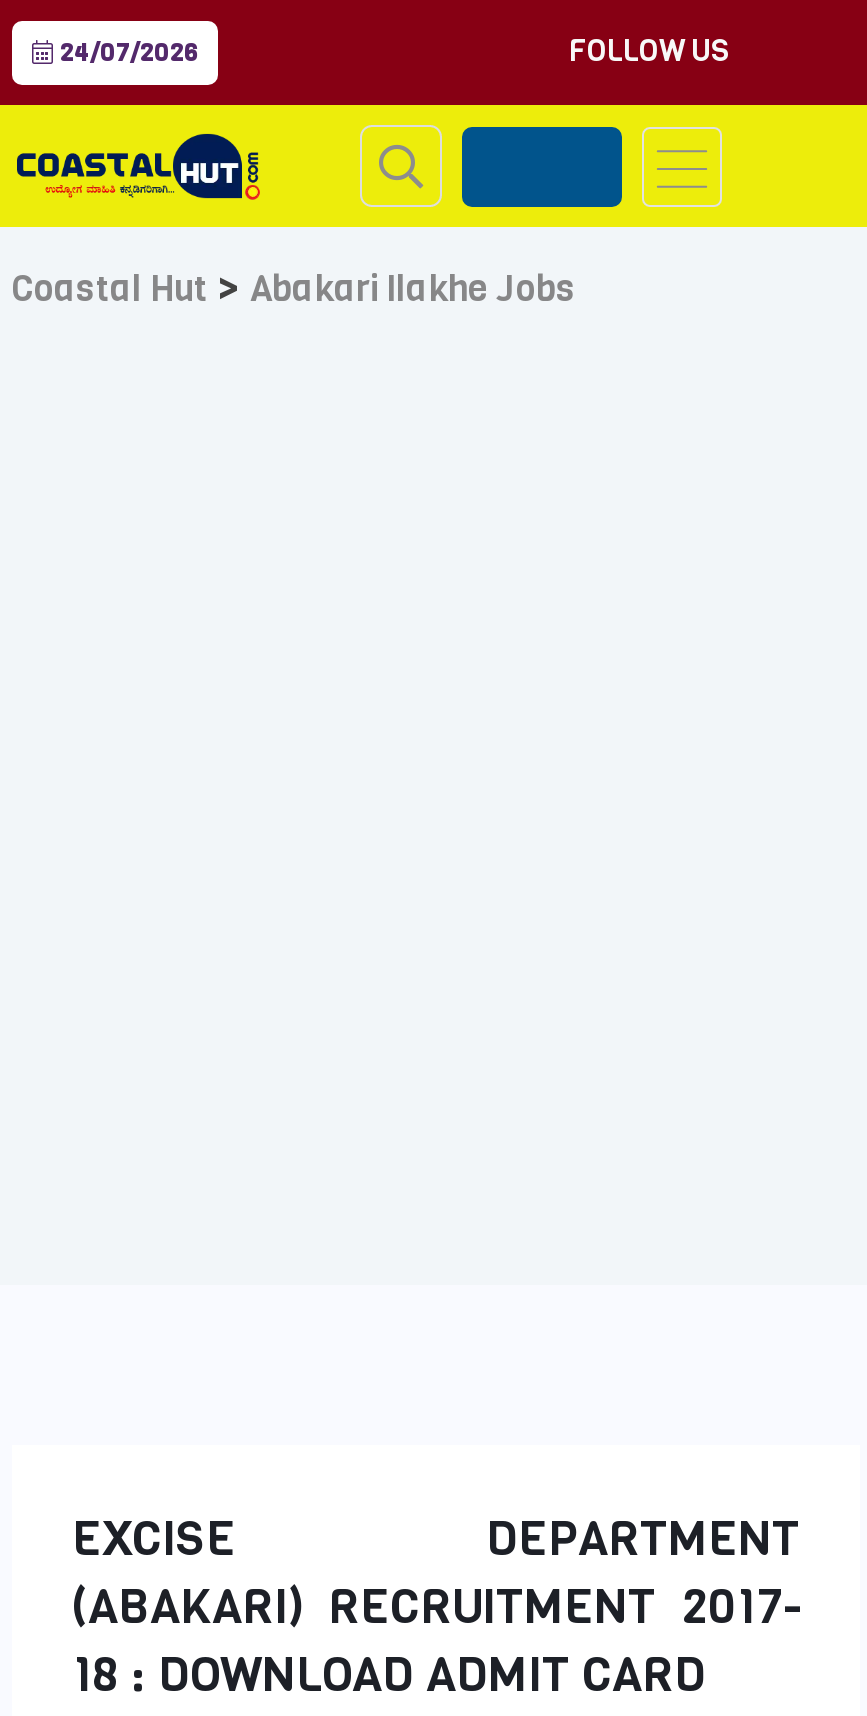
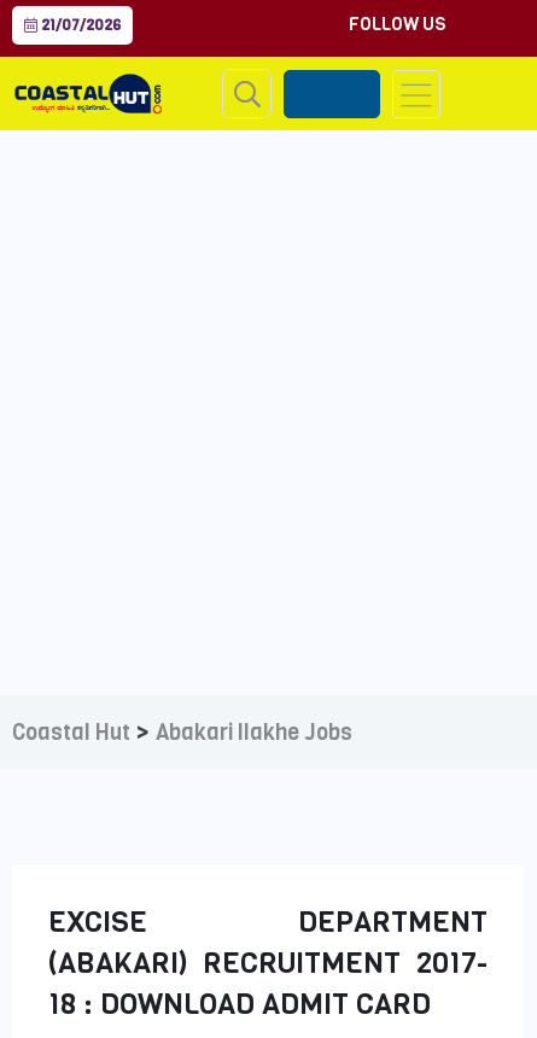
- 24/07/2026
+ 21/07/2026

moved down: Coastal Hut > Abakari Ilakhe Jobs
